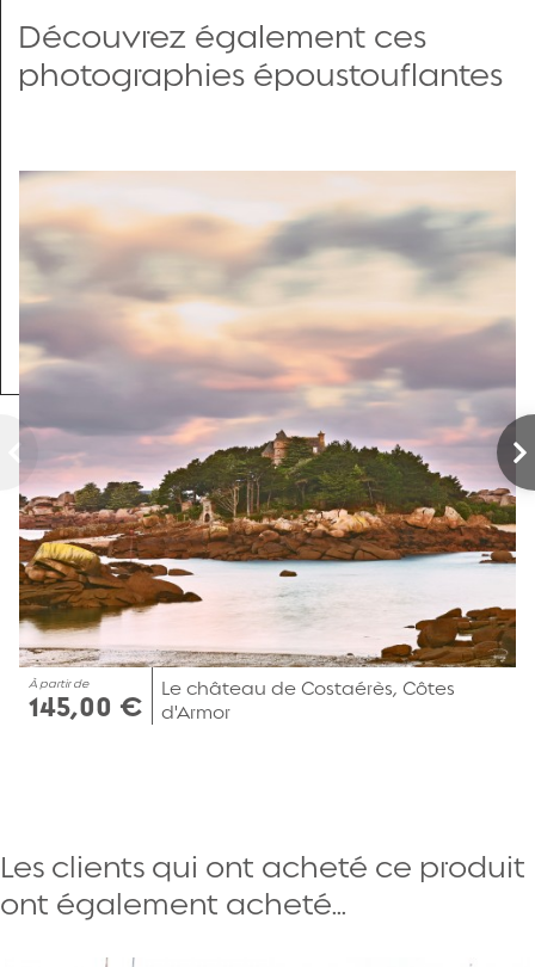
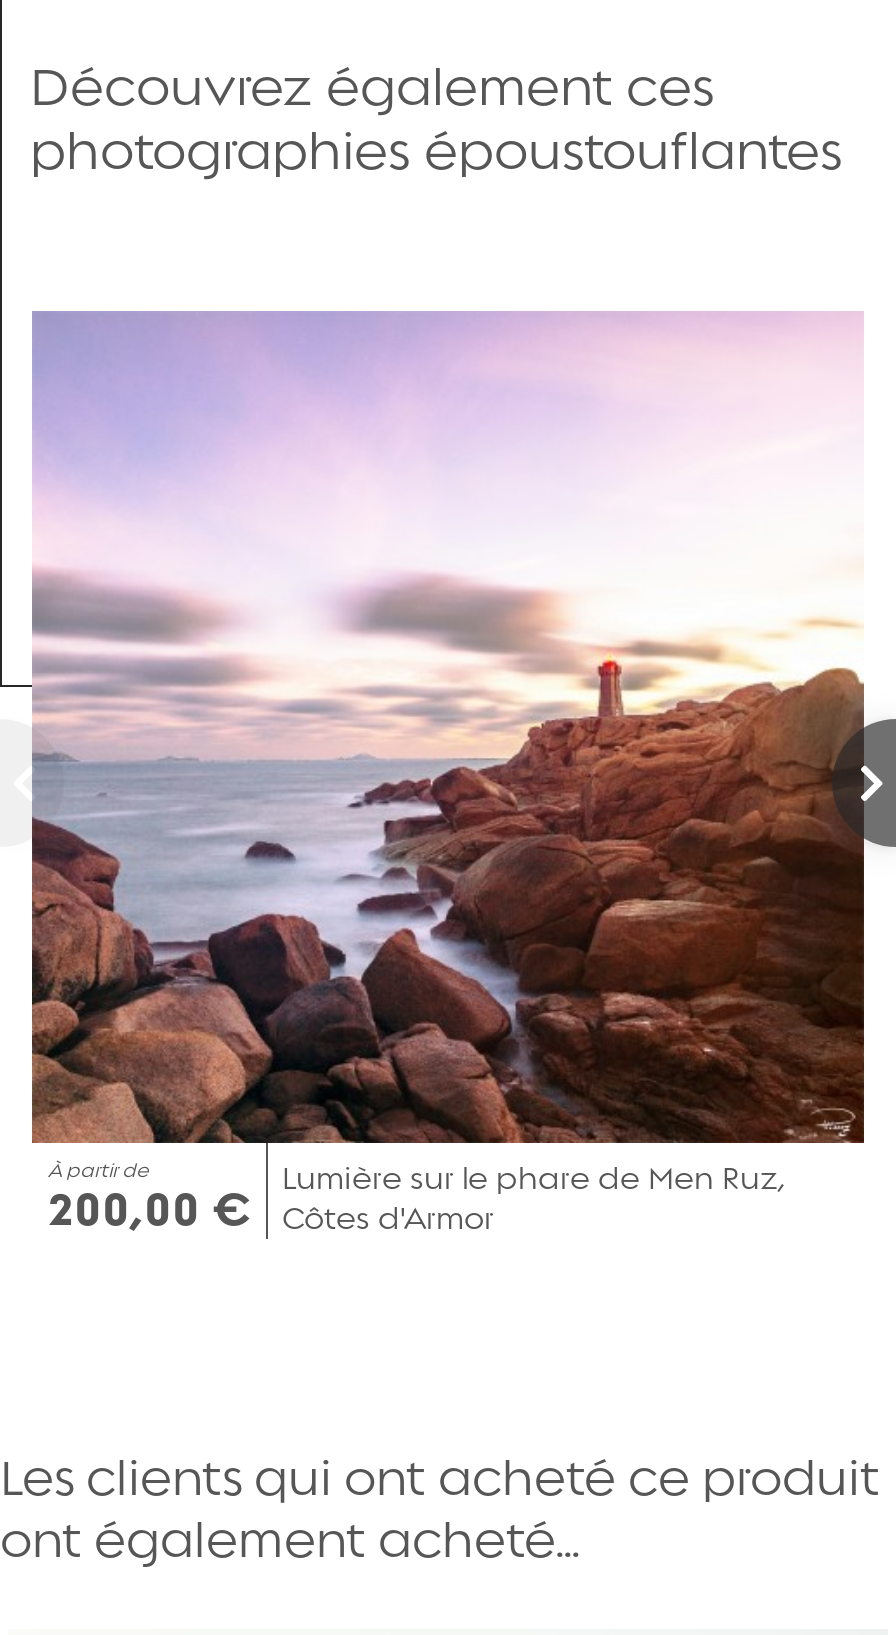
- [image]
- Le château de Costaérès, Côtes
- d'Armor
+ [image]
+ Lumière sur le phare de Men Ruz,
+ Côtes d'Armor

- 145,00 €
+ 200,00 €
